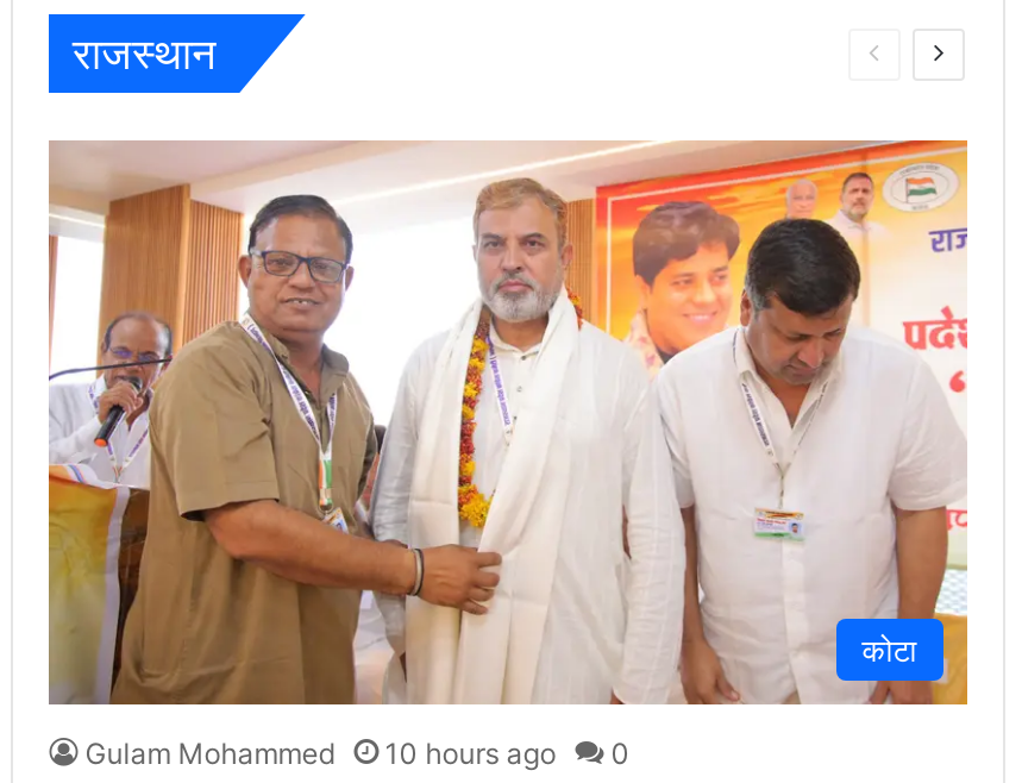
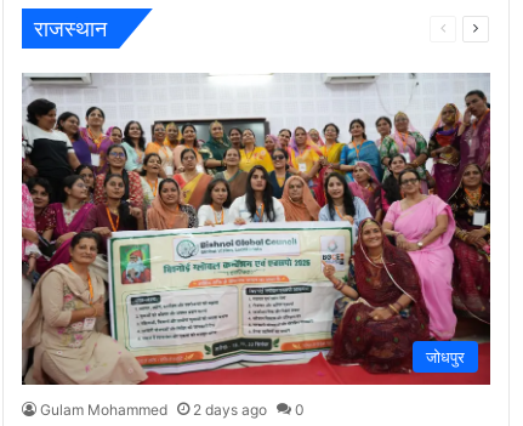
- [image]
- कोटा
+ [image]
+ जोधपुर

- Gulam Mohammed 10 hours ago 0
+ Gulam Mohammed 2 days ago 0
